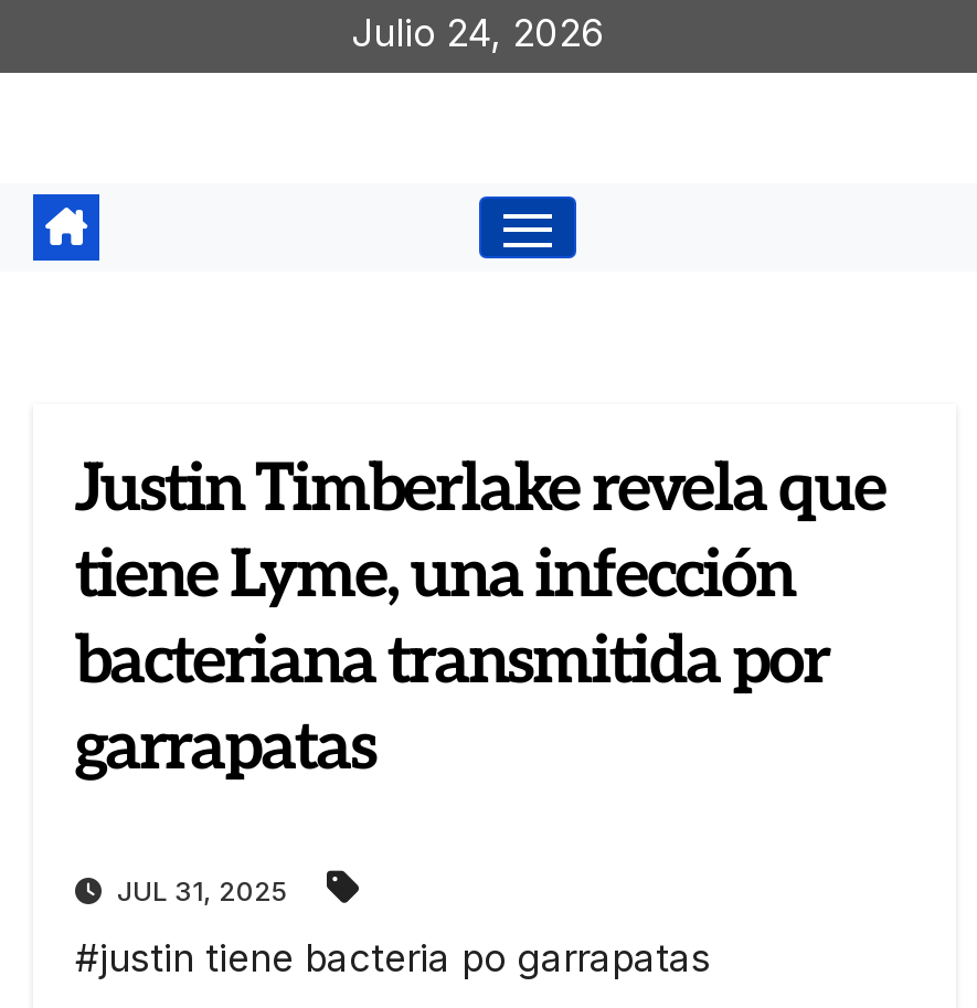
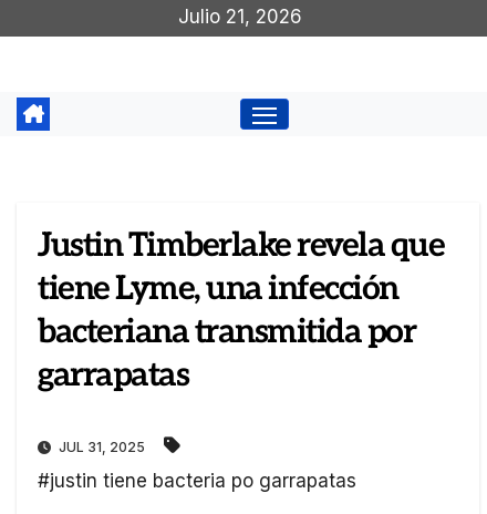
- Julio 24, 2026
+ Julio 21, 2026
